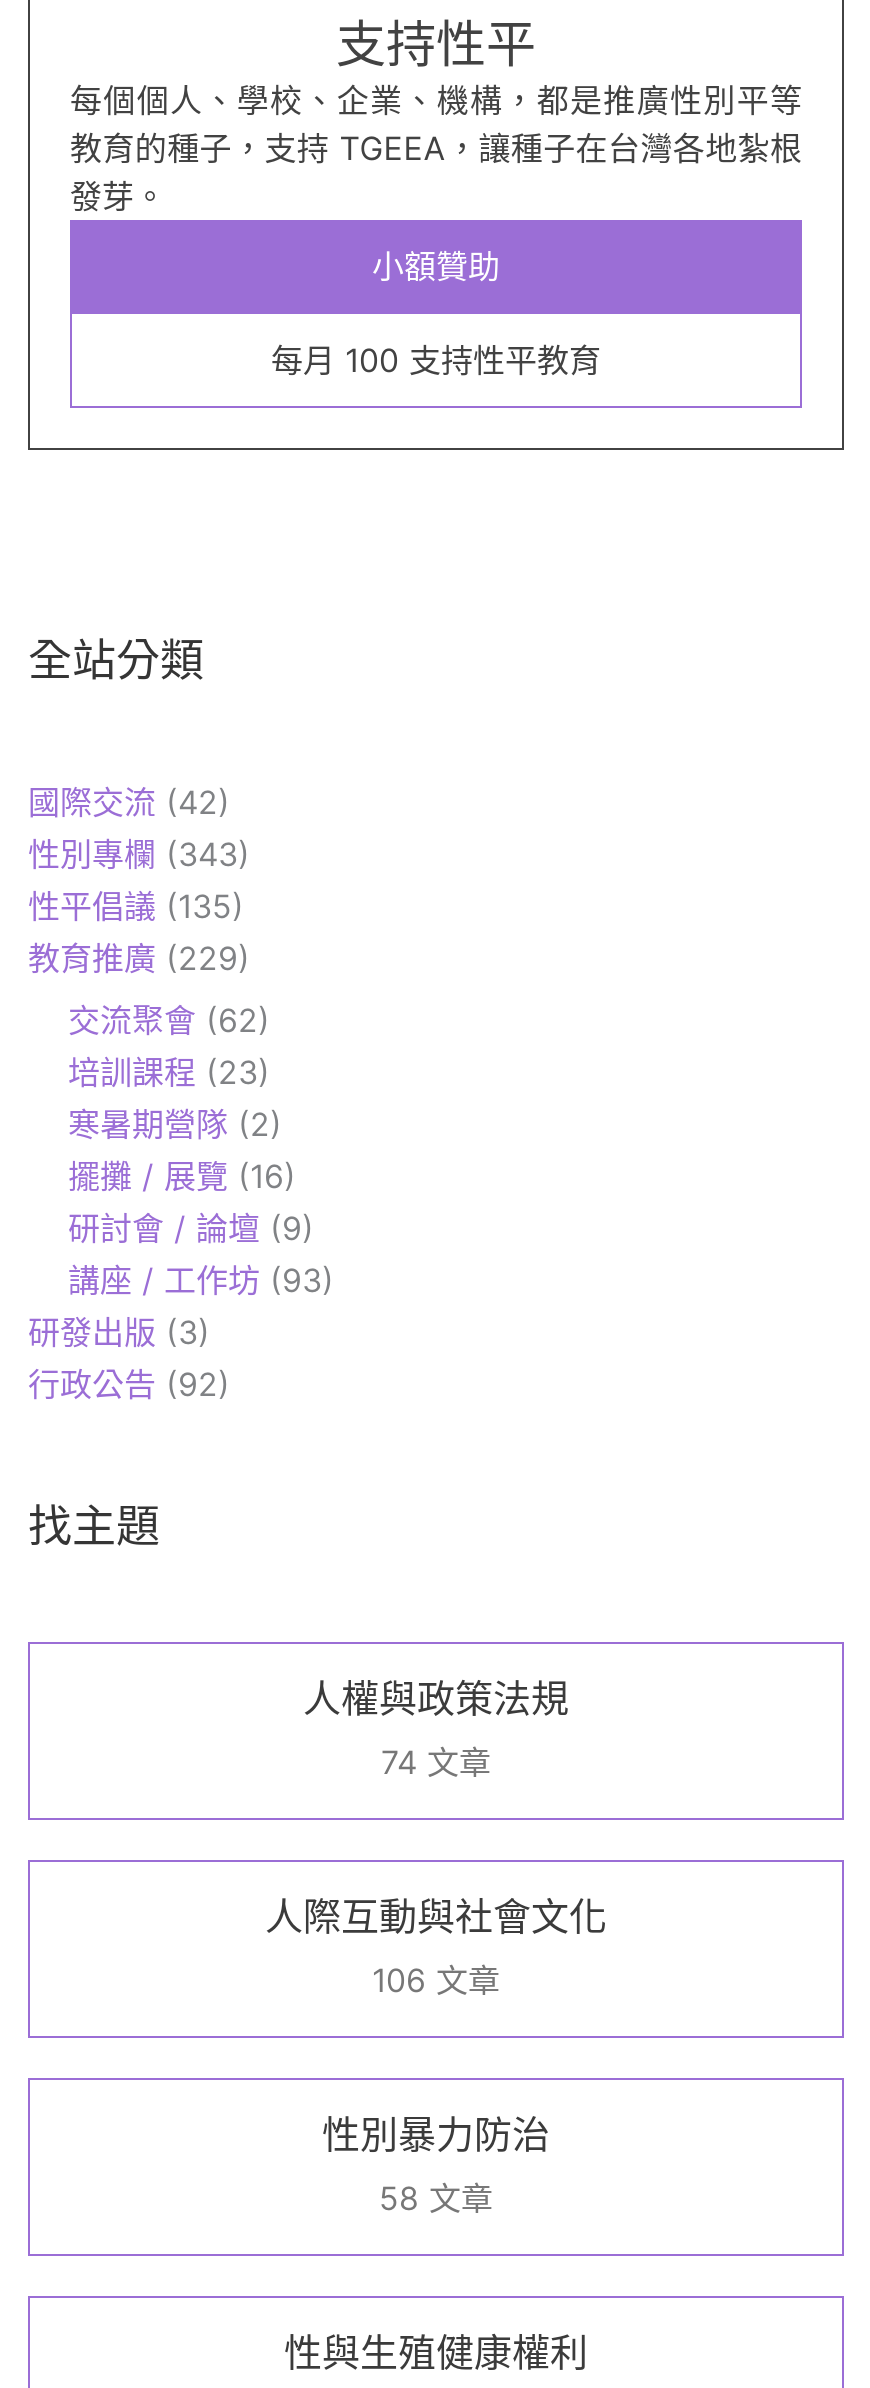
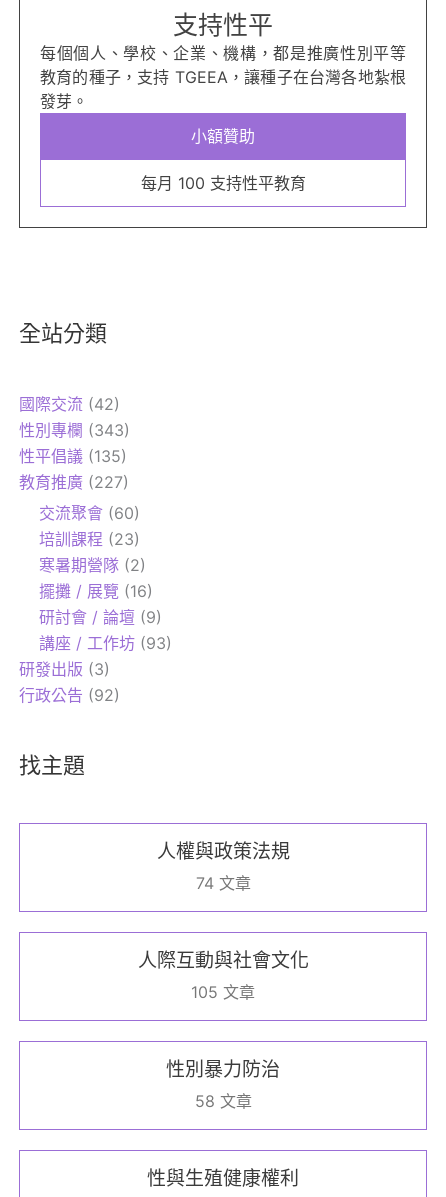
- 教育推廣(229)
+ 教育推廣(227)

- 交流聚會(62)
+ 交流聚會(60)

- 106 文章
+ 105 文章
